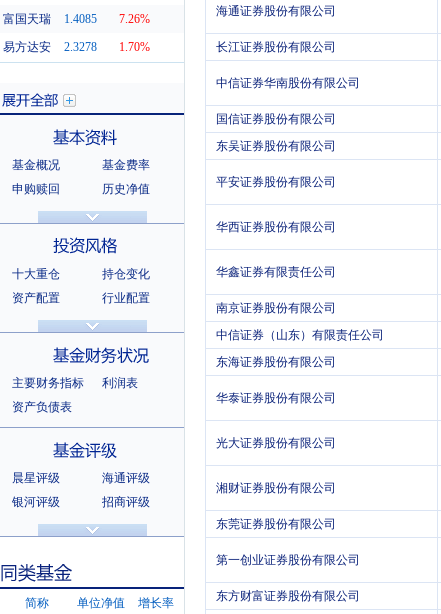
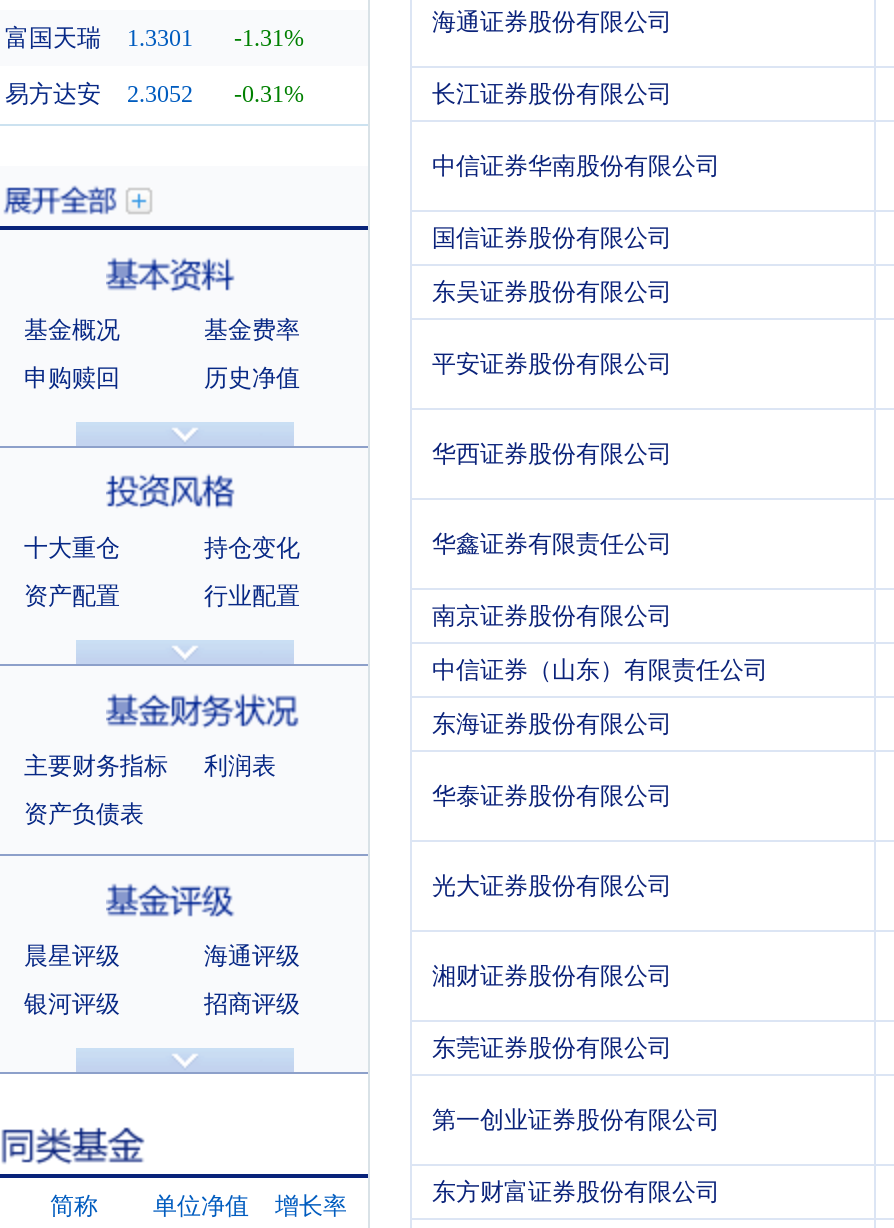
- 1.4085
+ 1.3301

- 7.26%
+ -1.31%

- 2.3278
+ 2.3052

- 1.70%
+ -0.31%
